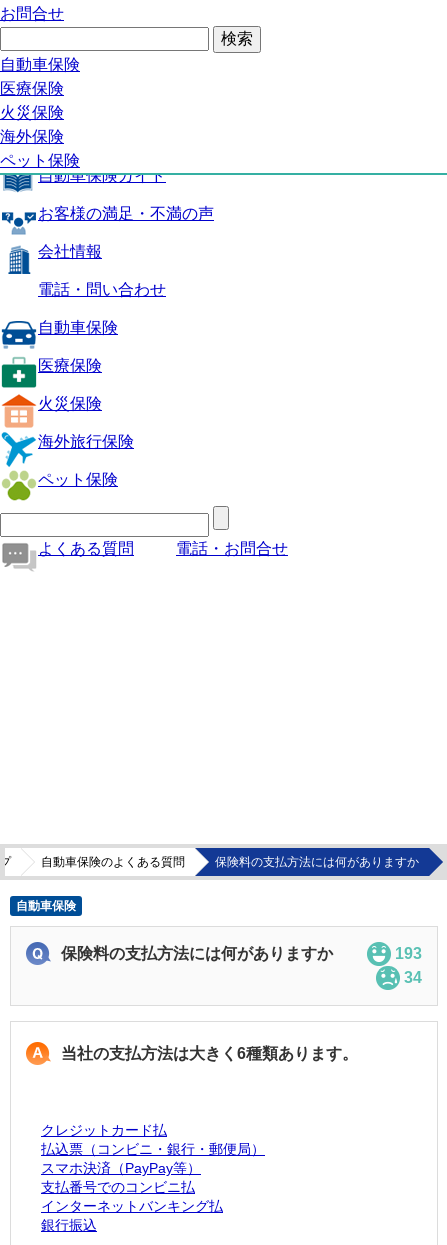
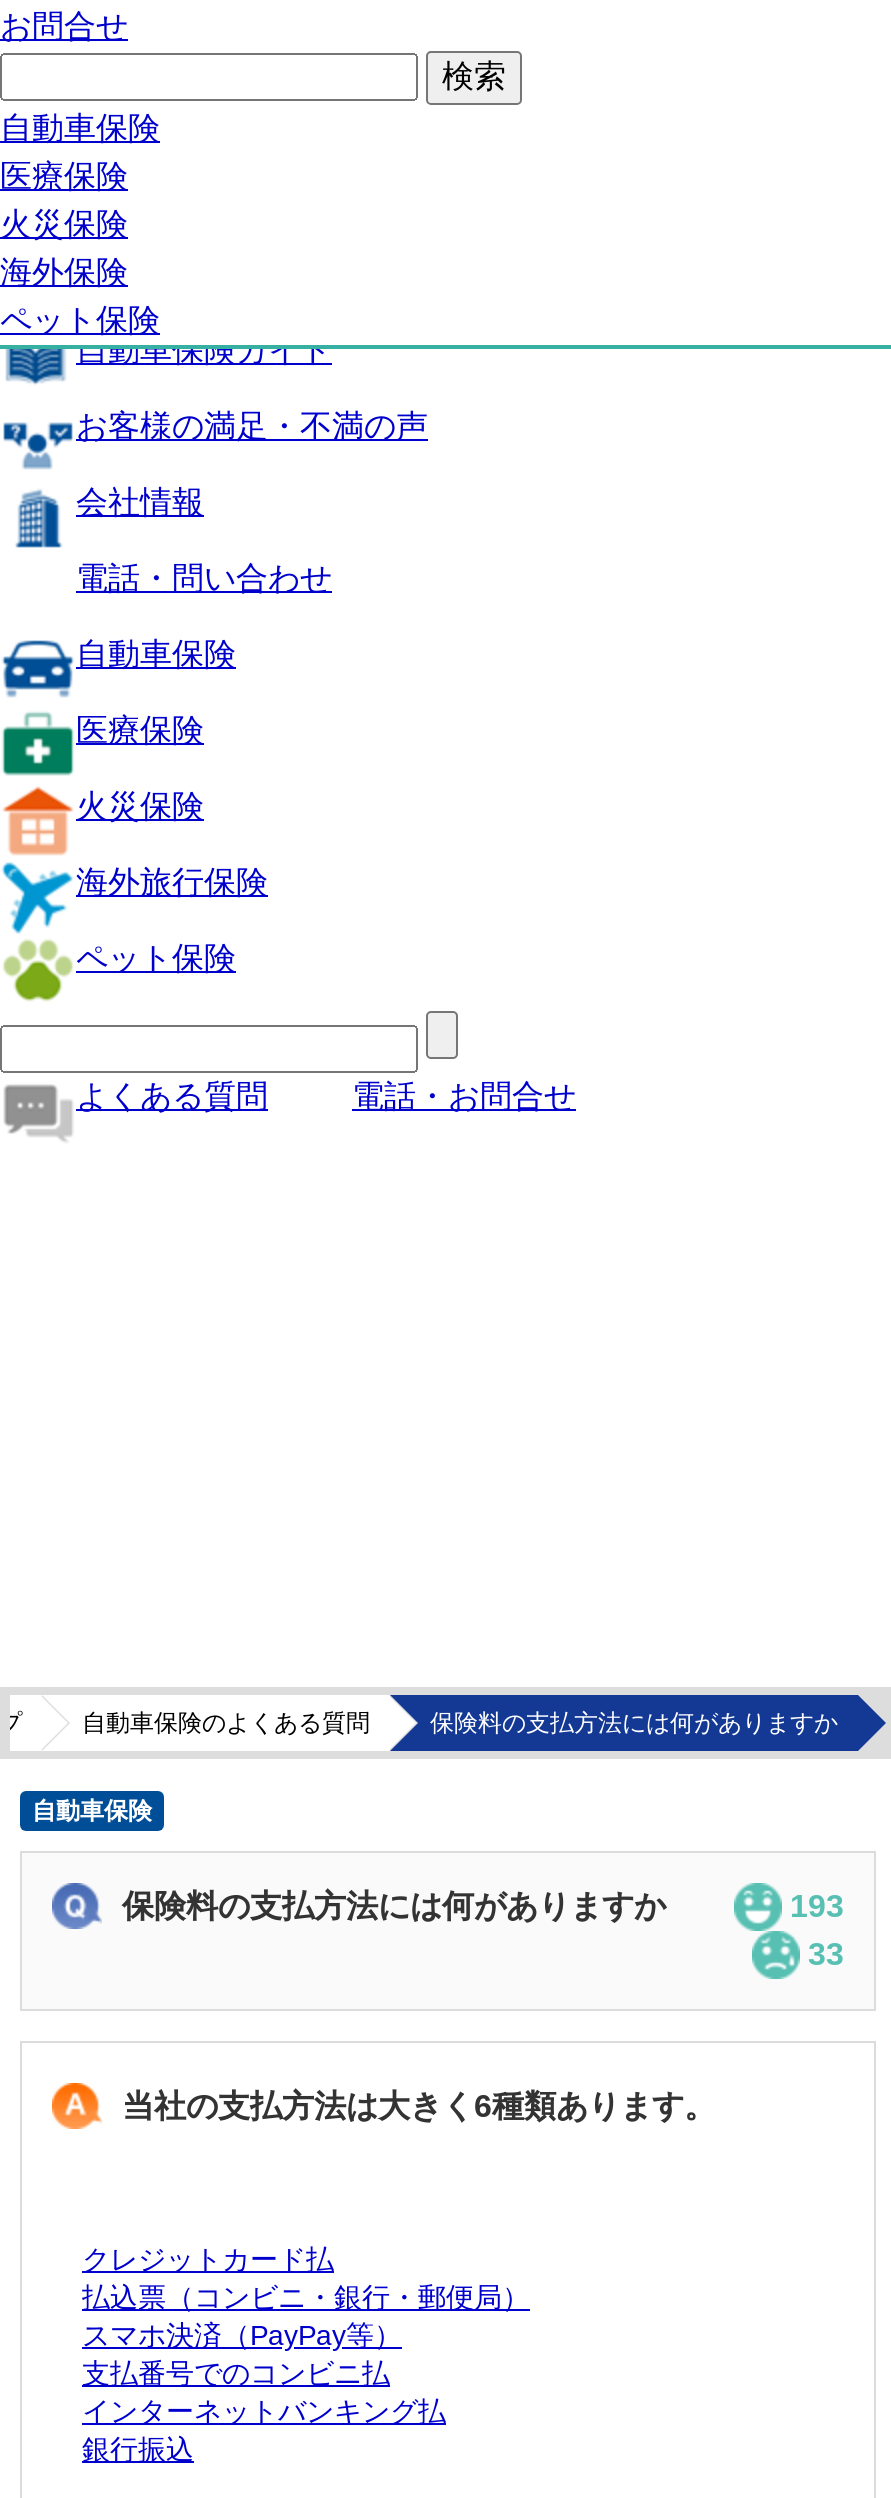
- 34
+ 33
